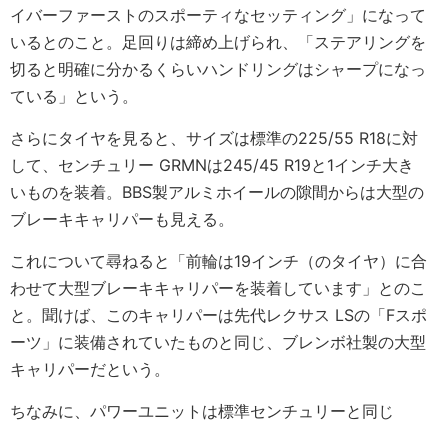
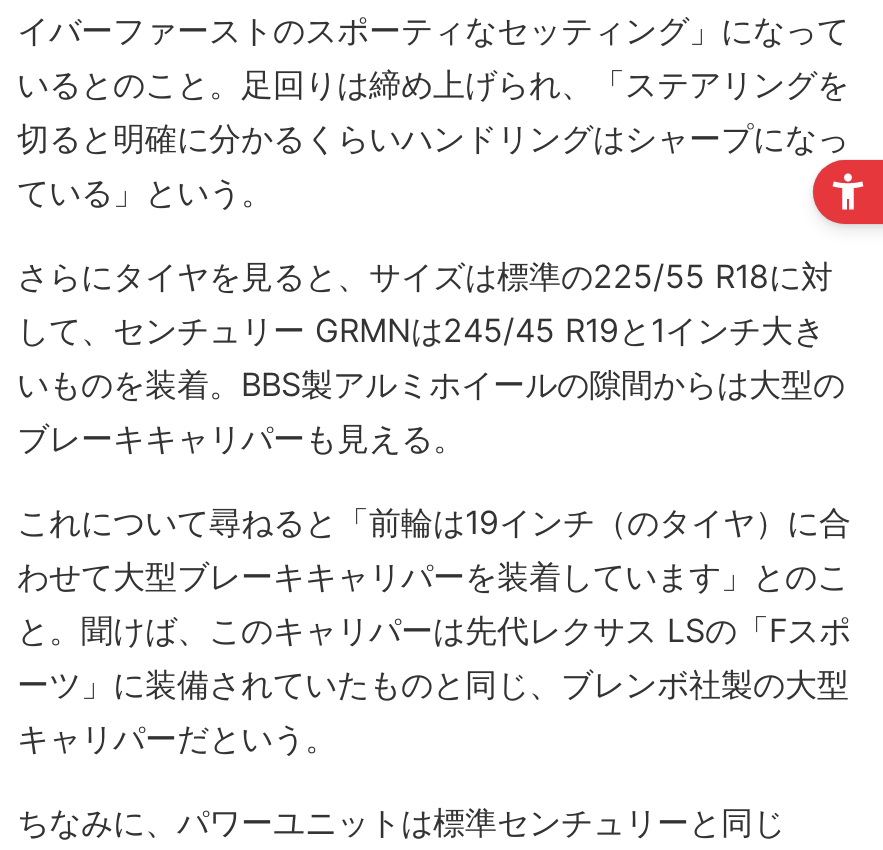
+ [image]
